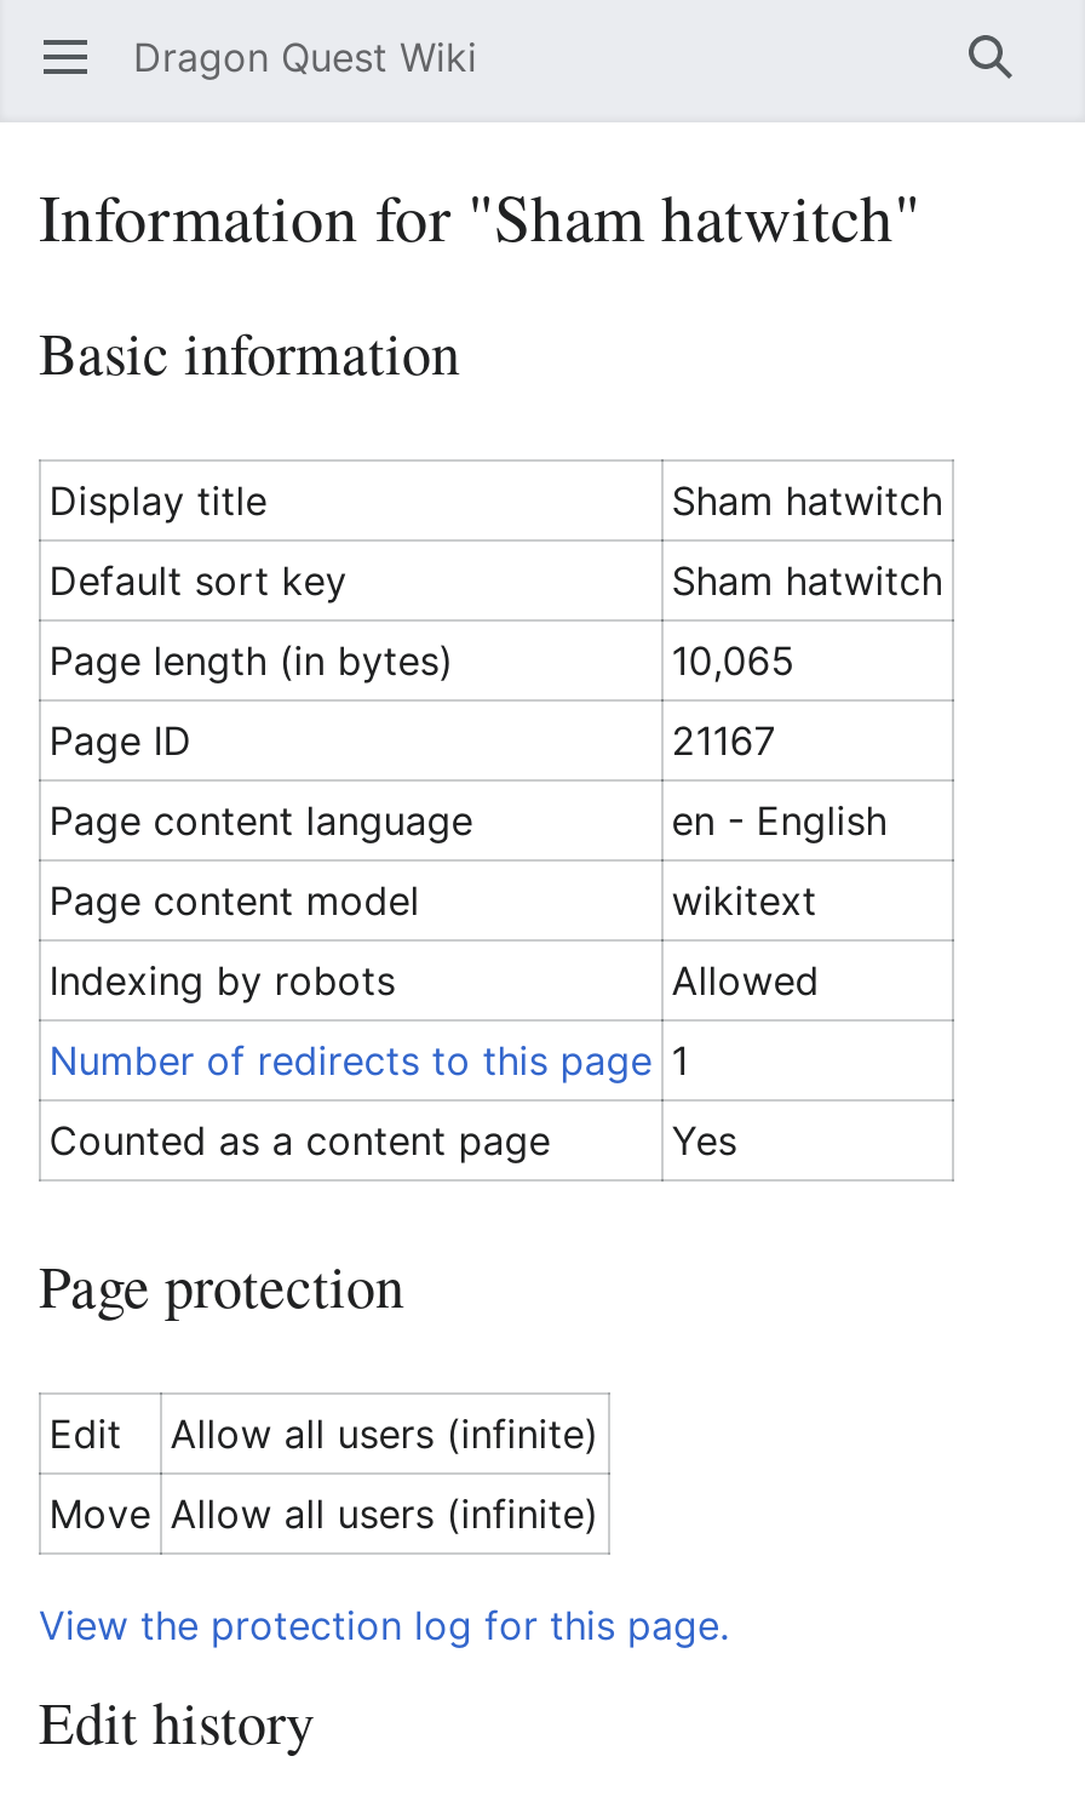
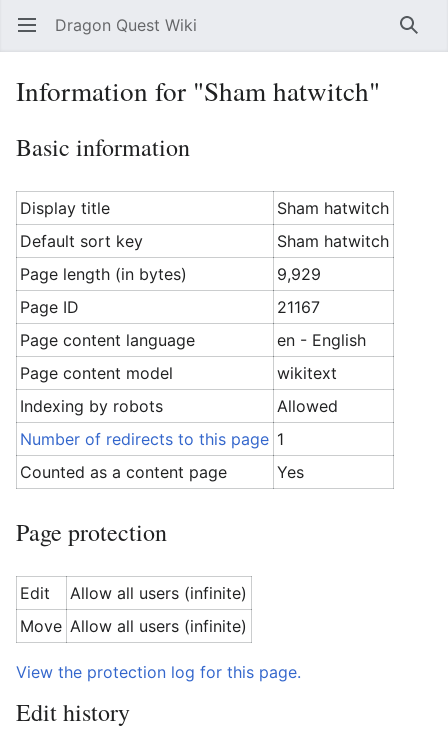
- 10,065
+ 9,929
